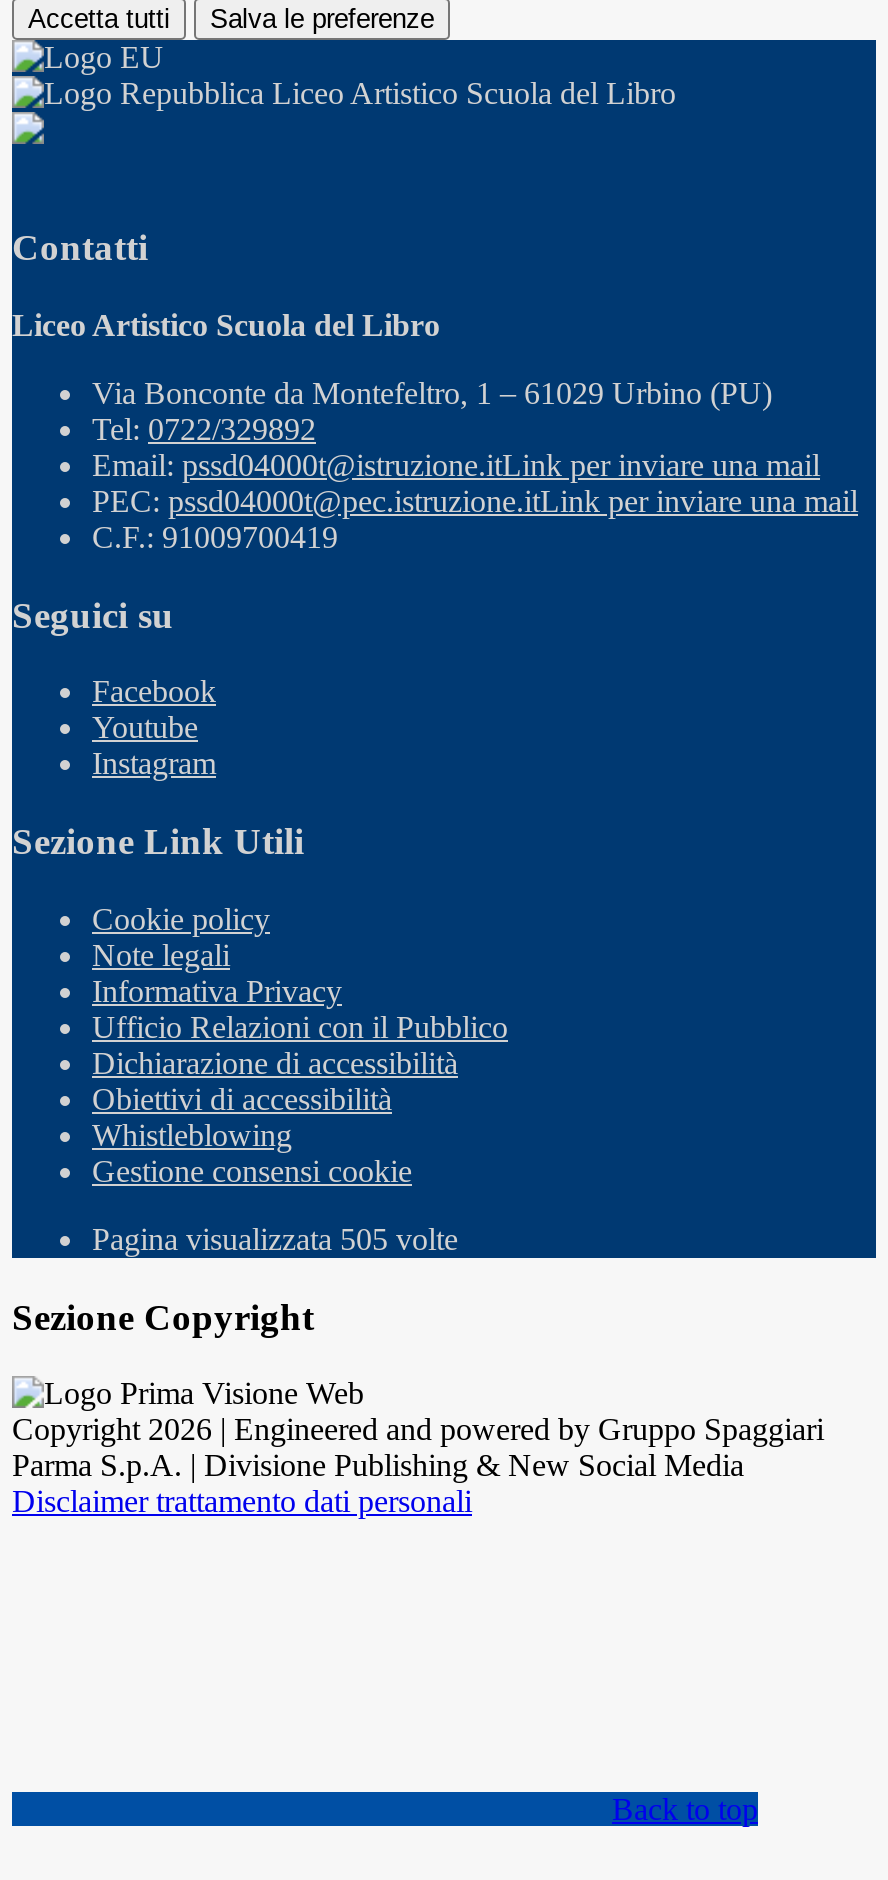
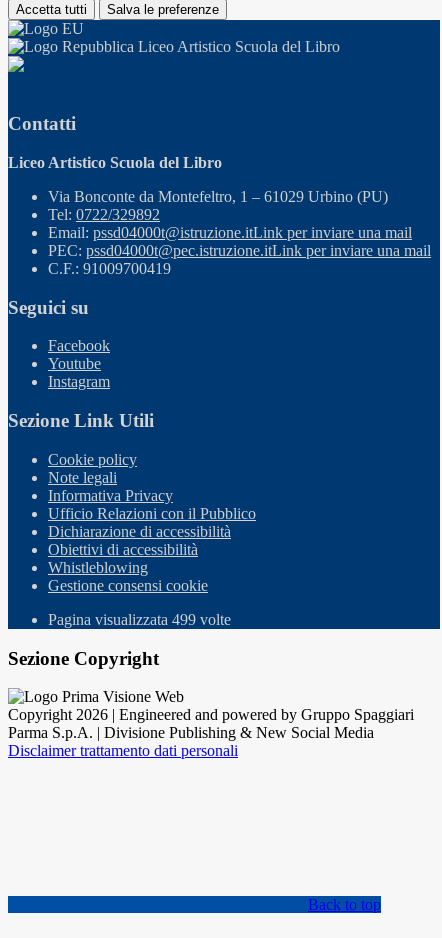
- Pagina visualizzata 505 volte
+ Pagina visualizzata 499 volte
